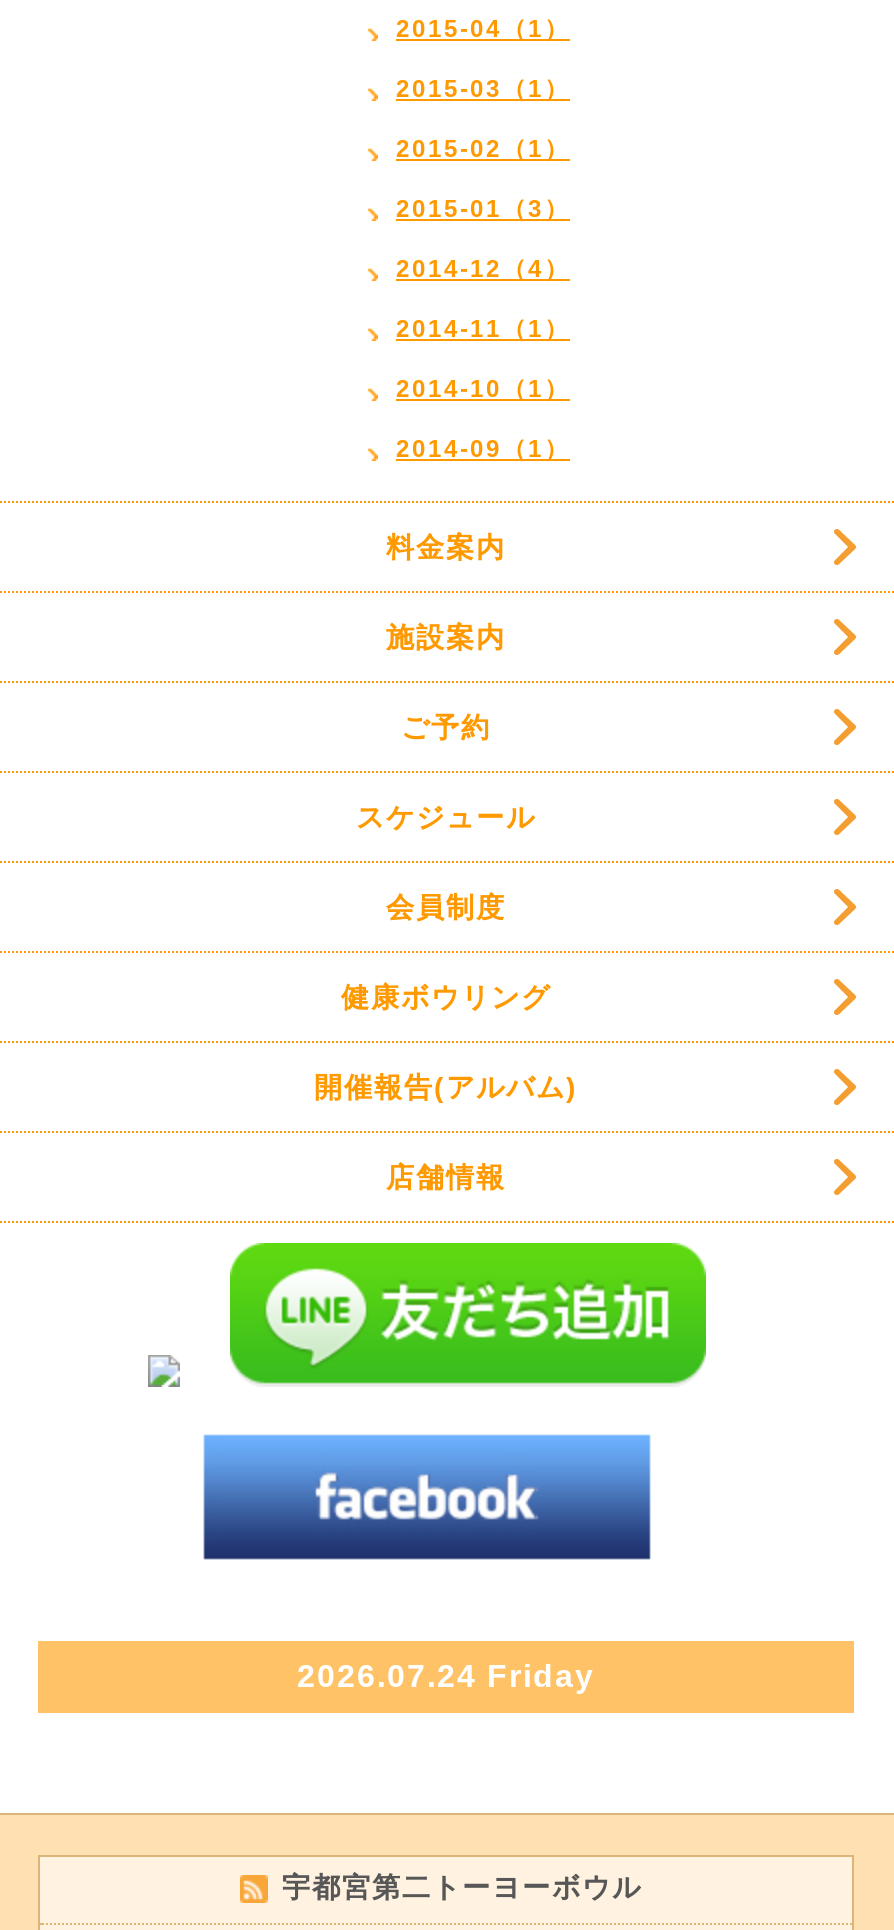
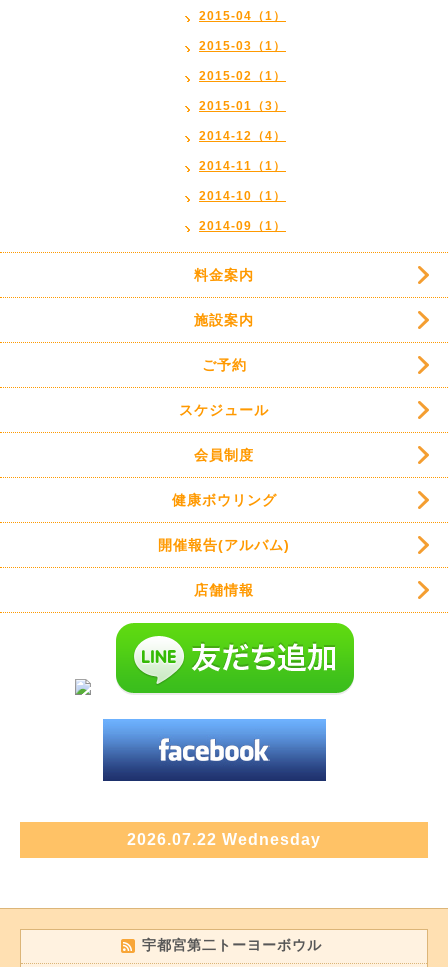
- 2026.07.24 Friday
+ 2026.07.22 Wednesday
